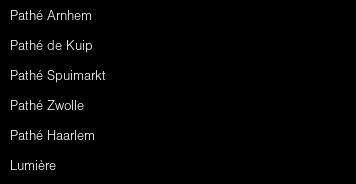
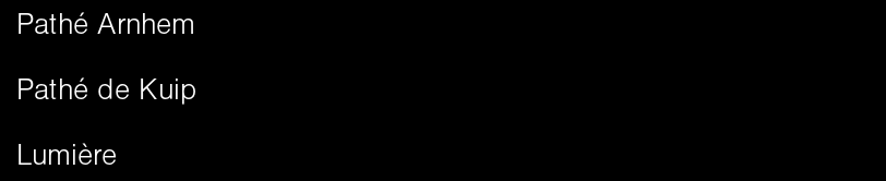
- Pathé Spuimarkt
- Pathé Zwolle
- Pathé Haarlem
